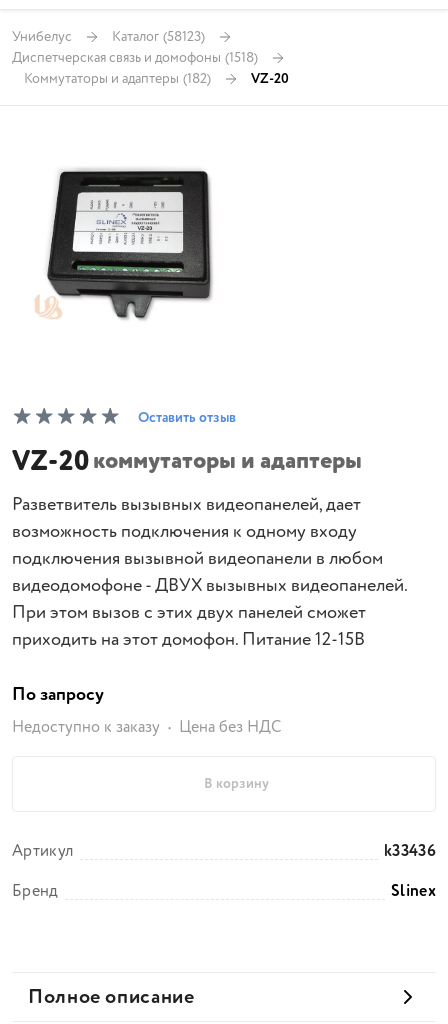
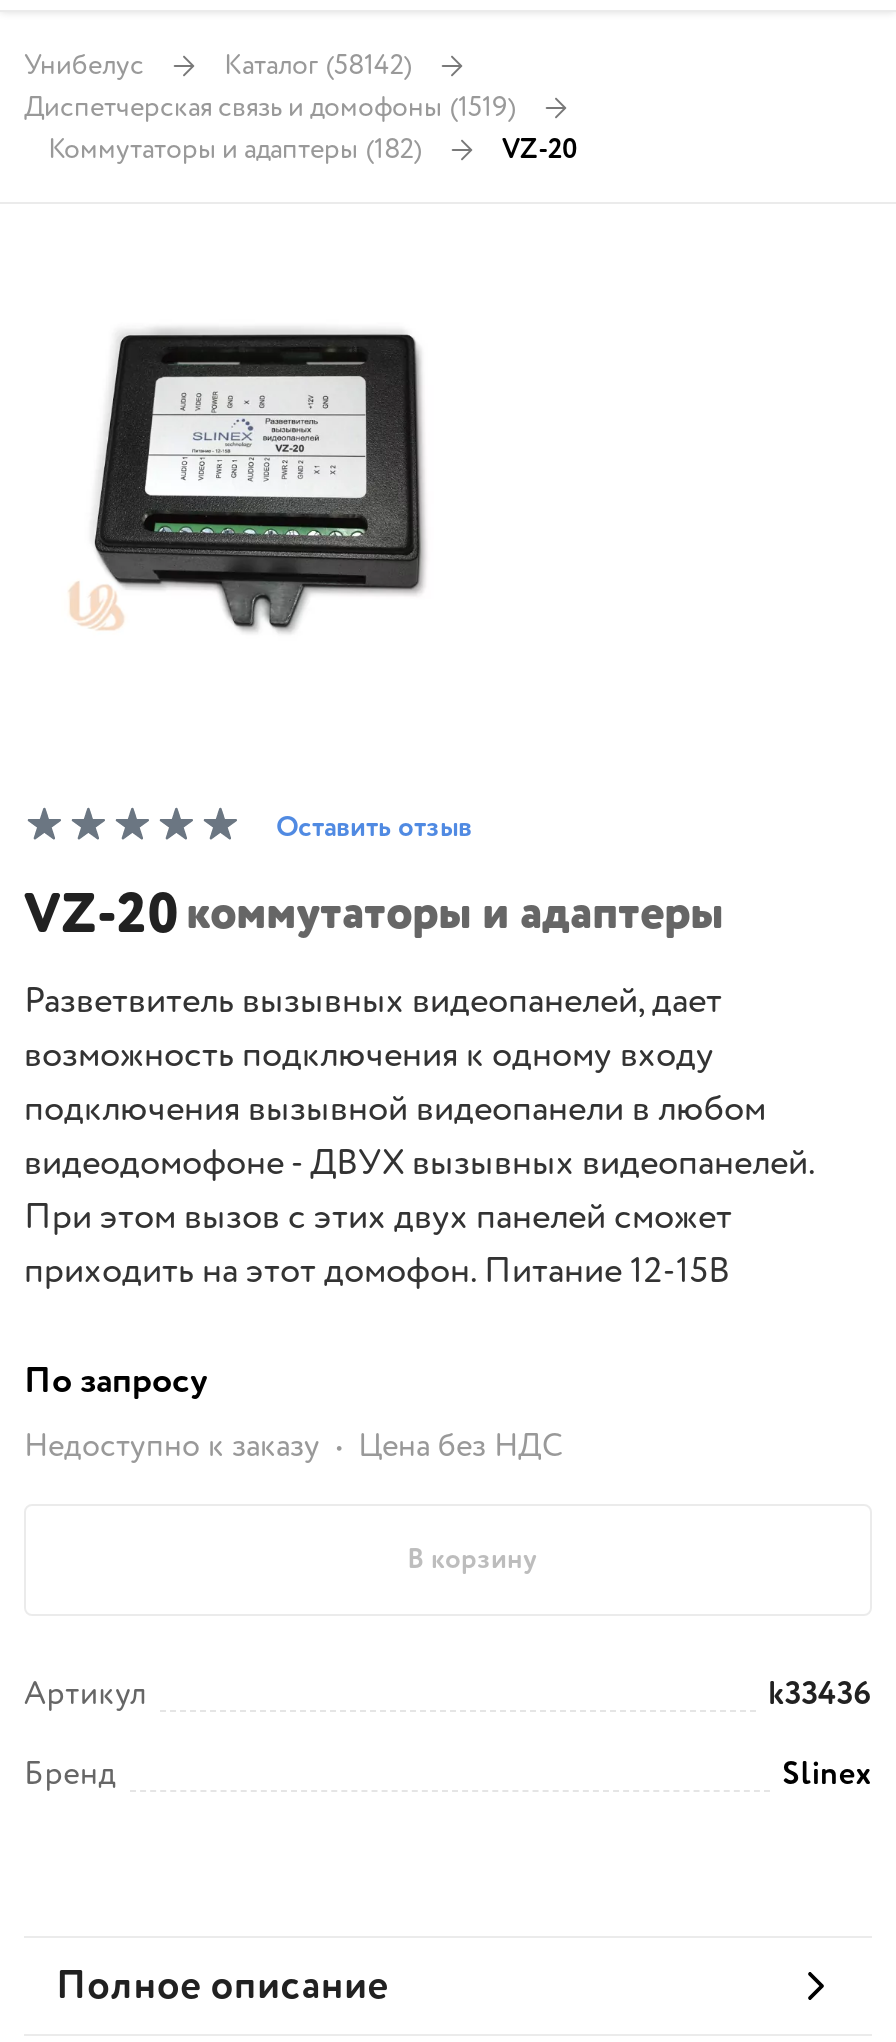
- Унибелус Каталог (58123)
+ Унибелус Каталог (58142)

- Диспетчерская связь и домофоны (1518)
+ Диспетчерская связь и домофоны (1519)
